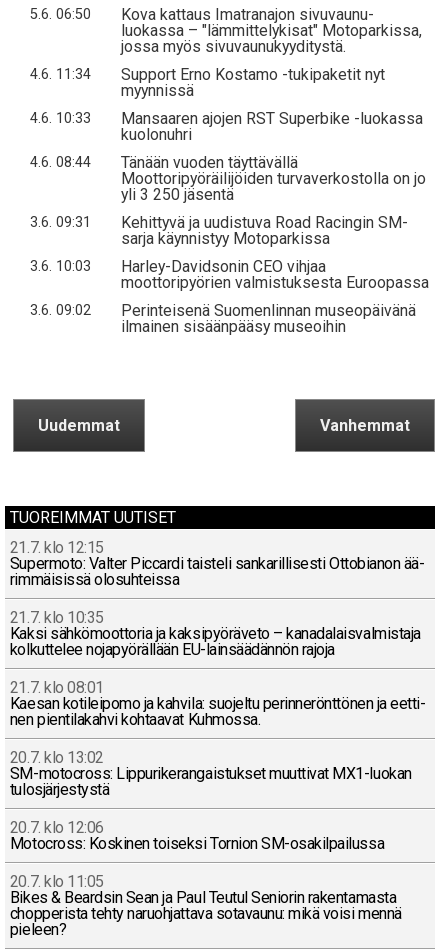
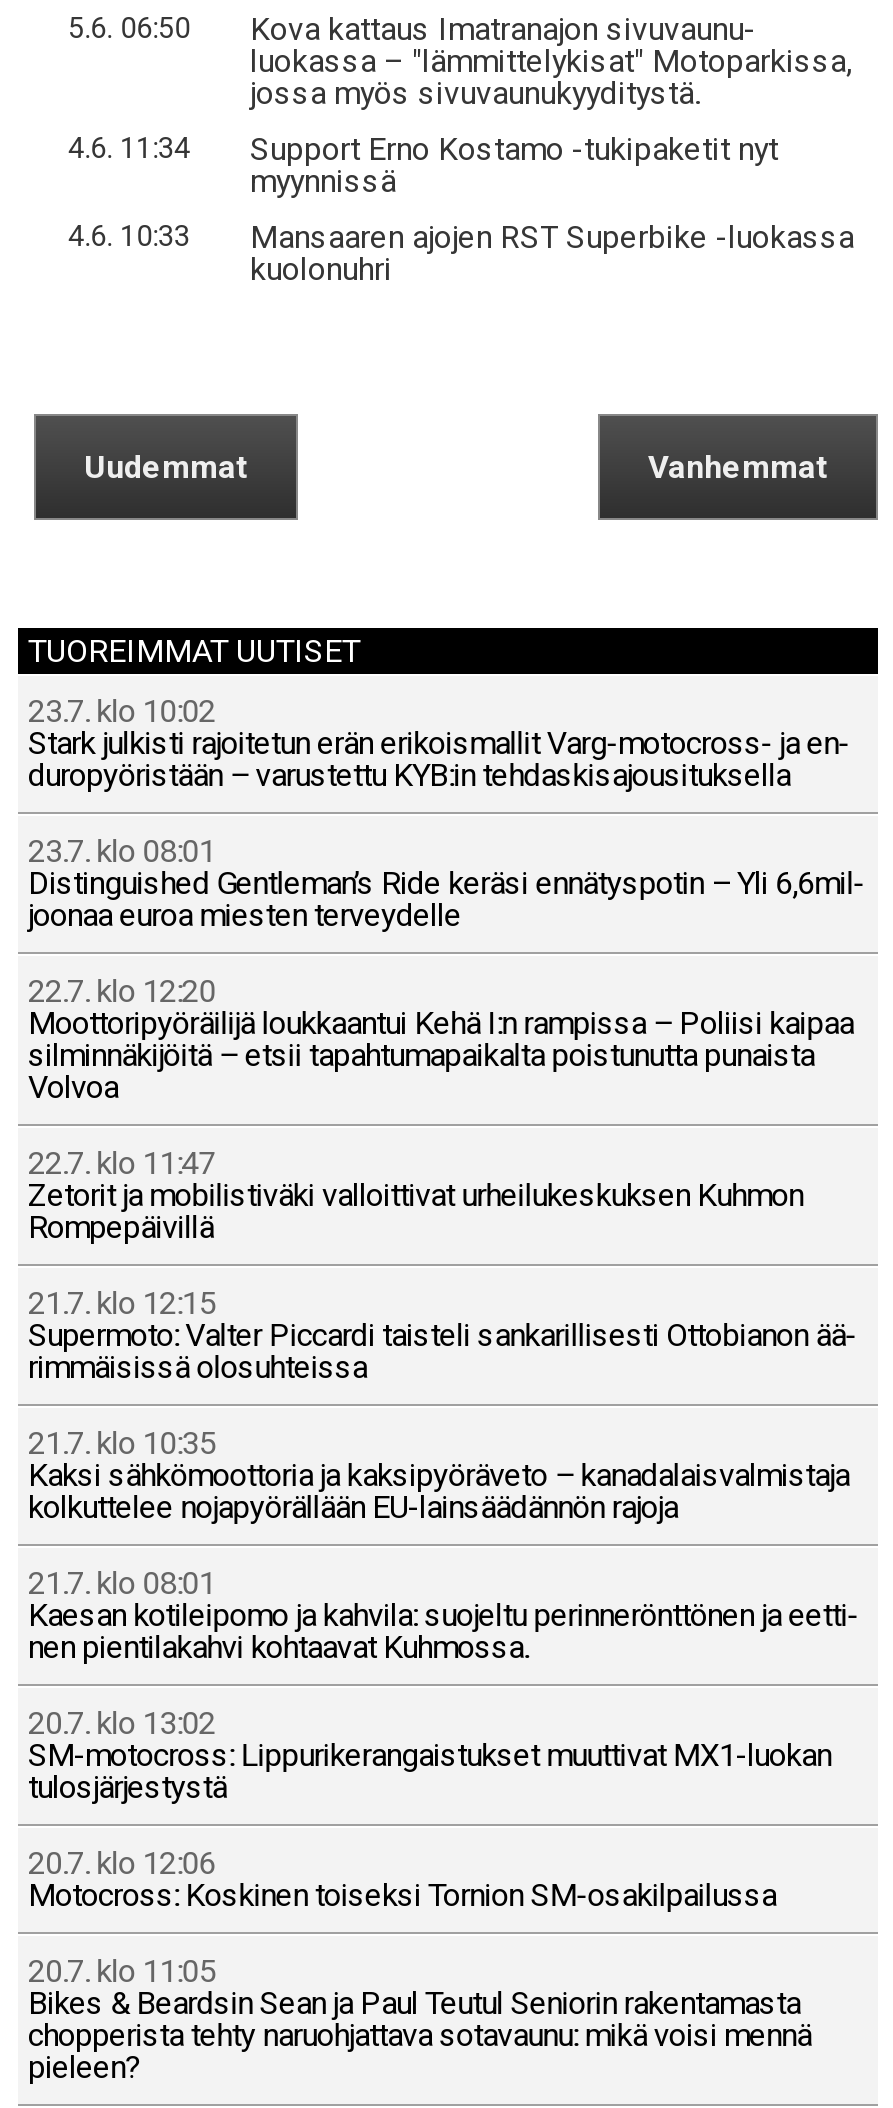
- 4.6. 08:44
- Tänään vuoden täyttävällä
- Moottoripyöräilijöiden turvaverkostolla on jo
- yli 3 250 jäsentä
- 3.6. 09:31
- Kehittyvä ja uudistuva Road Racingin SM-
- sarja käynnistyy Motoparkissa
- 3.6. 10:03
- Harley-Davidsonin CEO vihjaa
- moottoripyörien valmistuksesta Euroopassa
- 3.6. 09:02
- Perinteisenä Suomenlinnan museopäivänä
- ilmainen sisäänpääsy museoihin

moved up: Uudemmat | Vanhemmat | TUOREIMMAT UUTISET

+ 23.7. klo 10:02
+ Stark julkisti rajoitetun erän erikoismallit Varg-motocross- ja en
+ duropyöristään – varustettu KYB:in tehdaskisajousituksella
+ 23.7. klo 08:01
+ Distinguished Gentleman’s Ride keräsi ennätyspotin – Yli 6,6mil
+ joonaa euroa miesten terveydelle
+ 22.7. klo 12:20
+ Moottoripyöräilijä loukkaantui Kehä I:n rampissa – Poliisi kaipaa
+ silminnäkijöitä – etsii tapahtumapaikalta poistunutta punaista
+ Volvoa
+ 22.7. klo 11:47
+ Zetorit ja mobilistiväki valloittivat urheilukeskuksen Kuhmon
+ Rompepäivillä
